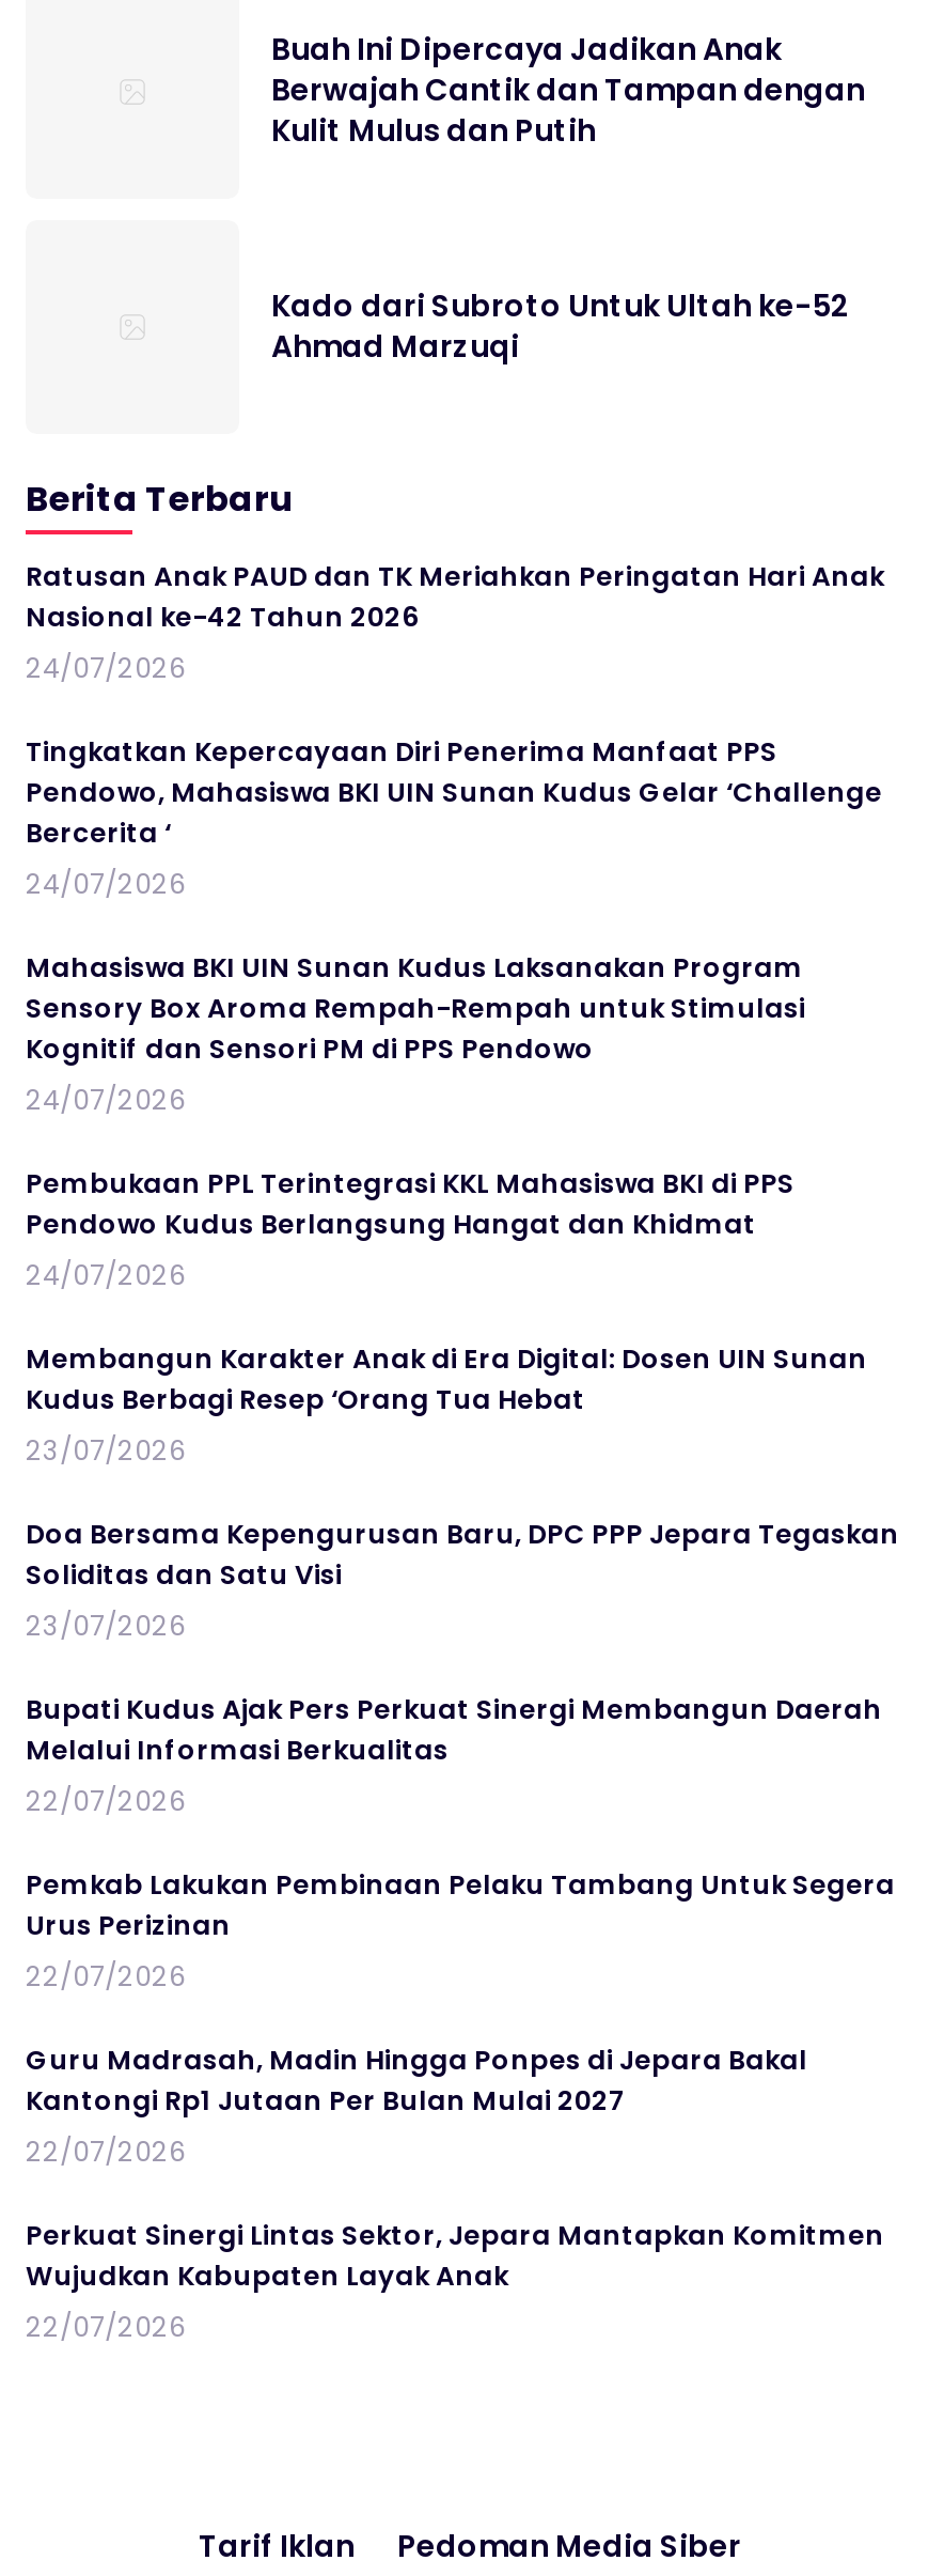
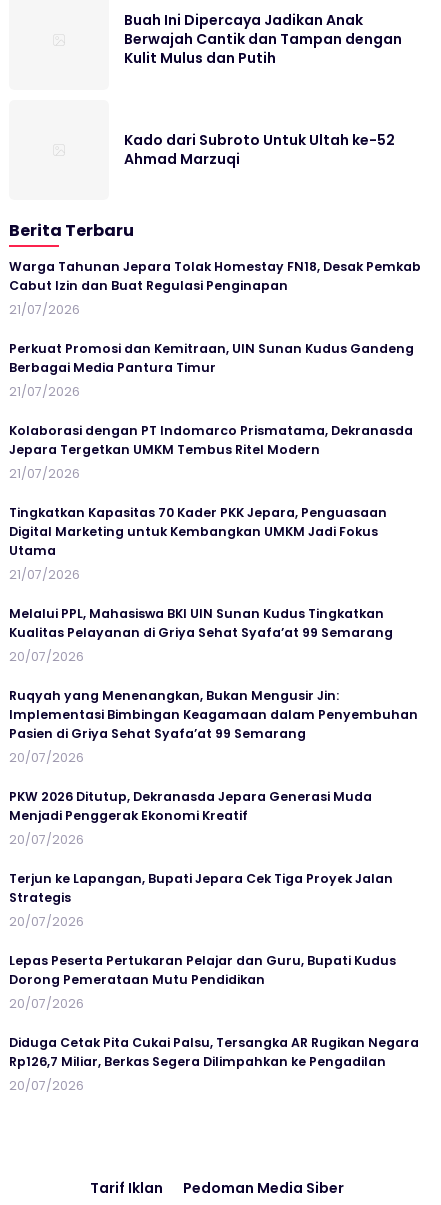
- Ratusan Anak PAUD dan TK Meriahkan Peringatan Hari Anak
- Nasional ke-42 Tahun 2026
- 24/07/2026
+ Warga Tahunan Jepara Tolak Homestay FN18, Desak Pemkab
+ Cabut Izin dan Buat Regulasi Penginapan
+ 21/07/2026

- Tingkatkan Kepercayaan Diri Penerima Manfaat PPS
- Pendowo, Mahasiswa BKI UIN Sunan Kudus Gelar ‘Challenge
- Bercerita ‘
- 24/07/2026
+ Perkuat Promosi dan Kemitraan, UIN Sunan Kudus Gandeng
+ Berbagai Media Pantura Timur
+ 21/07/2026

- Mahasiswa BKI UIN Sunan Kudus Laksanakan Program
- Sensory Box Aroma Rempah-Rempah untuk Stimulasi
- Kognitif dan Sensori PM di PPS Pendowo
- 24/07/2026
+ Kolaborasi dengan PT Indomarco Prismatama, Dekranasda
+ Jepara Tergetkan UMKM Tembus Ritel Modern
+ 21/07/2026

- Pembukaan PPL Terintegrasi KKL Mahasiswa BKI di PPS
- Pendowo Kudus Berlangsung Hangat dan Khidmat
- 24/07/2026
+ Tingkatkan Kapasitas 70 Kader PKK Jepara, Penguasaan
+ Digital Marketing untuk Kembangkan UMKM Jadi Fokus
+ Utama
+ 21/07/2026

- Membangun Karakter Anak di Era Digital: Dosen UIN Sunan
- Kudus Berbagi Resep ‘Orang Tua Hebat
- 23/07/2026
+ Melalui PPL, Mahasiswa BKI UIN Sunan Kudus Tingkatkan
+ Kualitas Pelayanan di Griya Sehat Syafa’at 99 Semarang
+ 20/07/2026

- Doa Bersama Kepengurusan Baru, DPC PPP Jepara Tegaskan
- Soliditas dan Satu Visi
- 23/07/2026
+ Ruqyah yang Menenangkan, Bukan Mengusir Jin:
+ Implementasi Bimbingan Keagamaan dalam Penyembuhan
+ Pasien di Griya Sehat Syafa’at 99 Semarang
+ 20/07/2026

- Bupati Kudus Ajak Pers Perkuat Sinergi Membangun Daerah
- Melalui Informasi Berkualitas
- 22/07/2026
+ PKW 2026 Ditutup, Dekranasda Jepara Generasi Muda
+ Menjadi Penggerak Ekonomi Kreatif
+ 20/07/2026

- Pemkab Lakukan Pembinaan Pelaku Tambang Untuk Segera
- Urus Perizinan
- 22/07/2026
+ Terjun ke Lapangan, Bupati Jepara Cek Tiga Proyek Jalan
+ Strategis
+ 20/07/2026

- Guru Madrasah, Madin Hingga Ponpes di Jepara Bakal
- Kantongi Rp1 Jutaan Per Bulan Mulai 2027
- 22/07/2026
+ Lepas Peserta Pertukaran Pelajar dan Guru, Bupati Kudus
+ Dorong Pemerataan Mutu Pendidikan
+ 20/07/2026

- Perkuat Sinergi Lintas Sektor, Jepara Mantapkan Komitmen
- Wujudkan Kabupaten Layak Anak
- 22/07/2026
+ Diduga Cetak Pita Cukai Palsu, Tersangka AR Rugikan Negara
+ Rp126,7 Miliar, Berkas Segera Dilimpahkan ke Pengadilan
+ 20/07/2026
